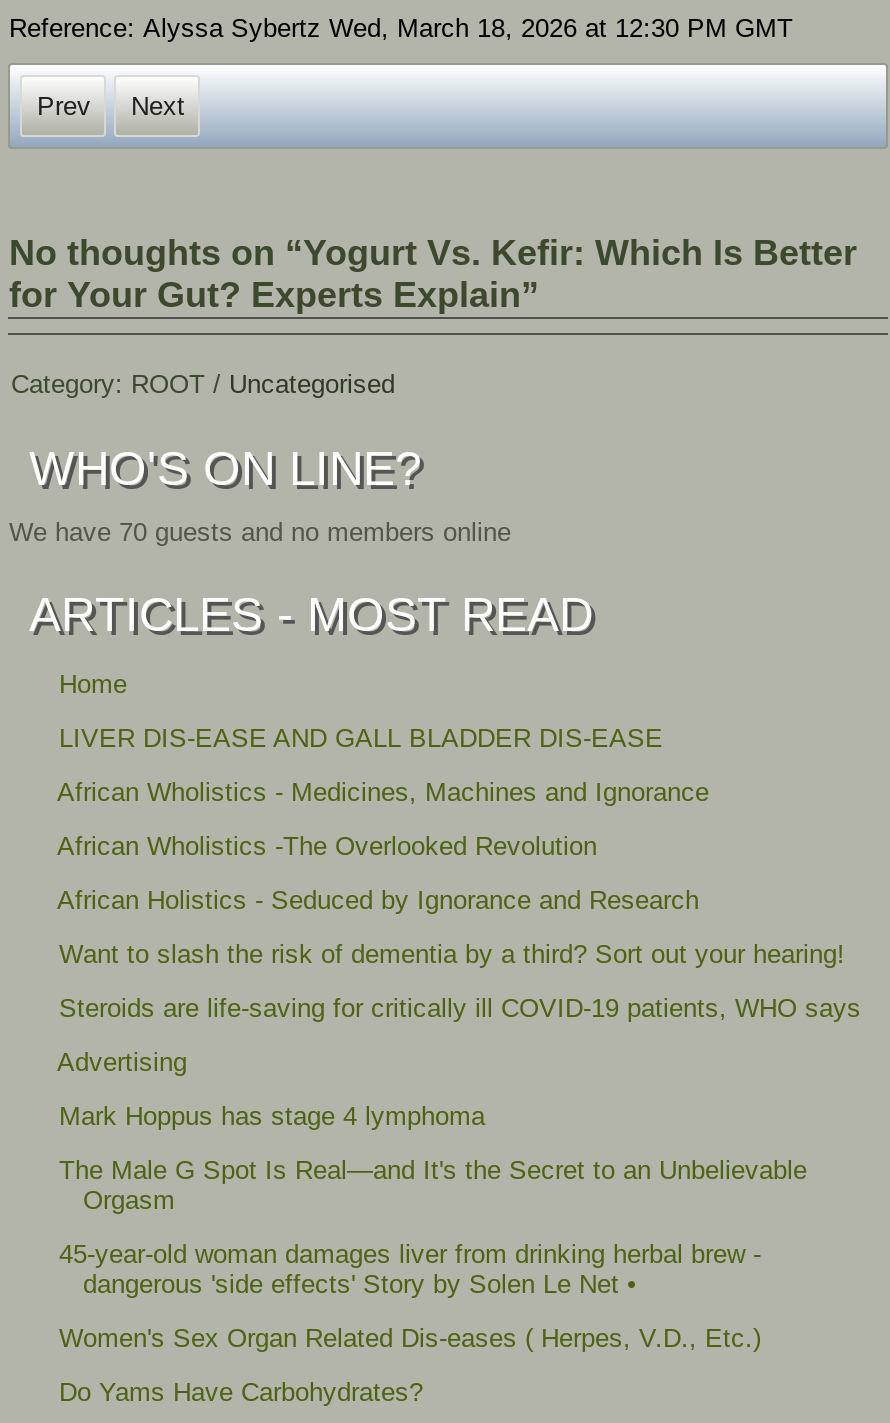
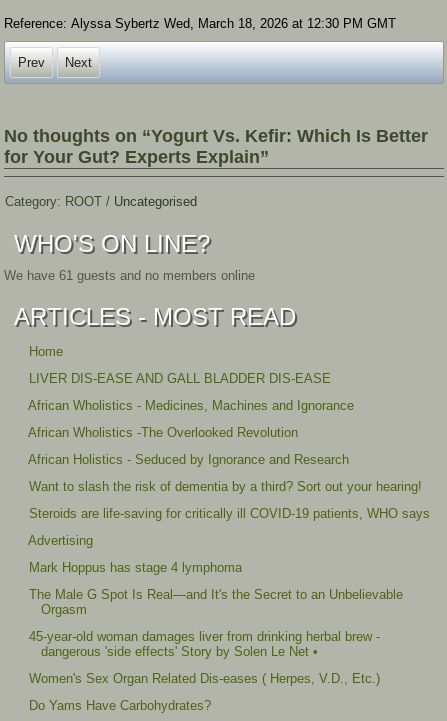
- We have 70 guests and no members online
+ We have 61 guests and no members online
